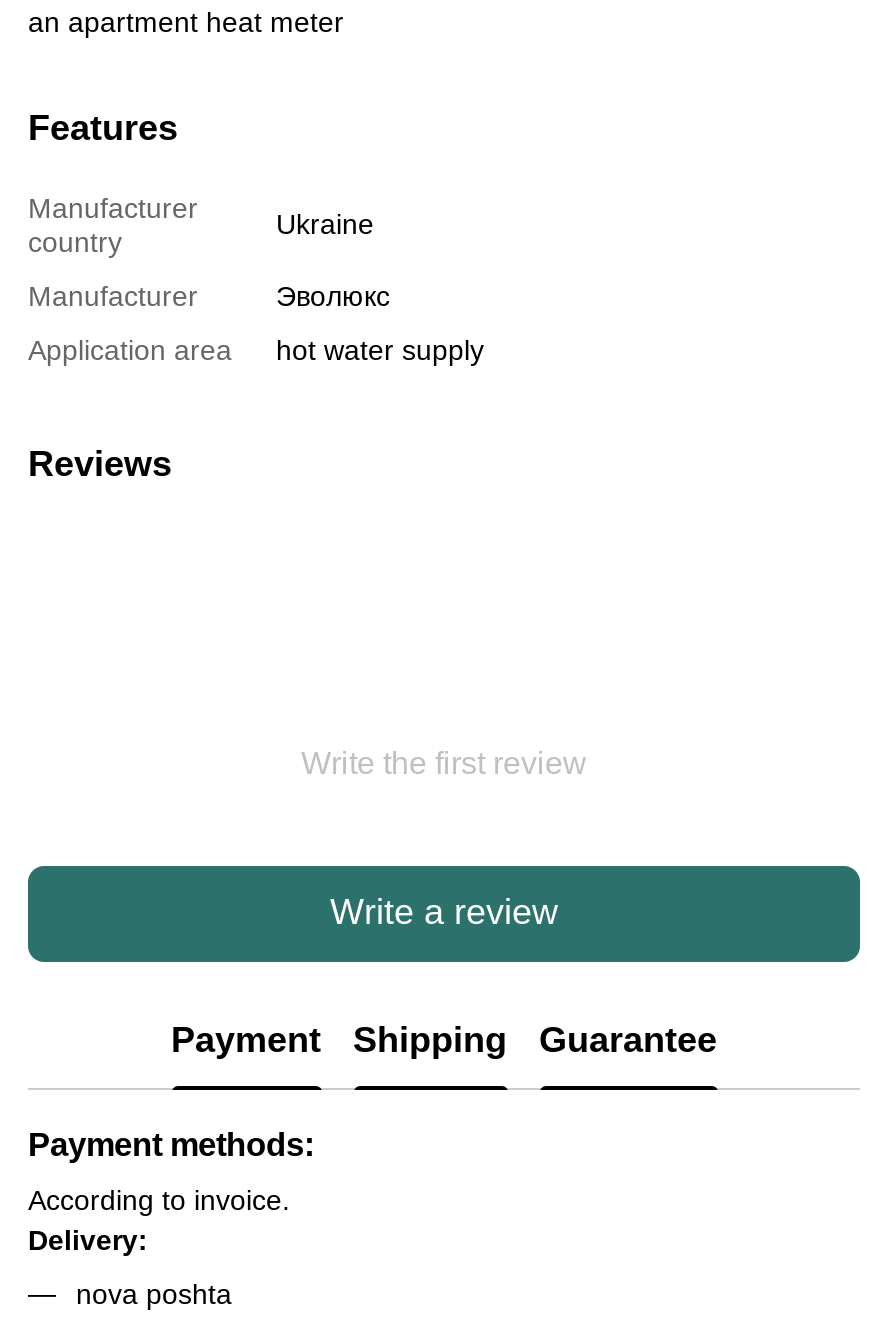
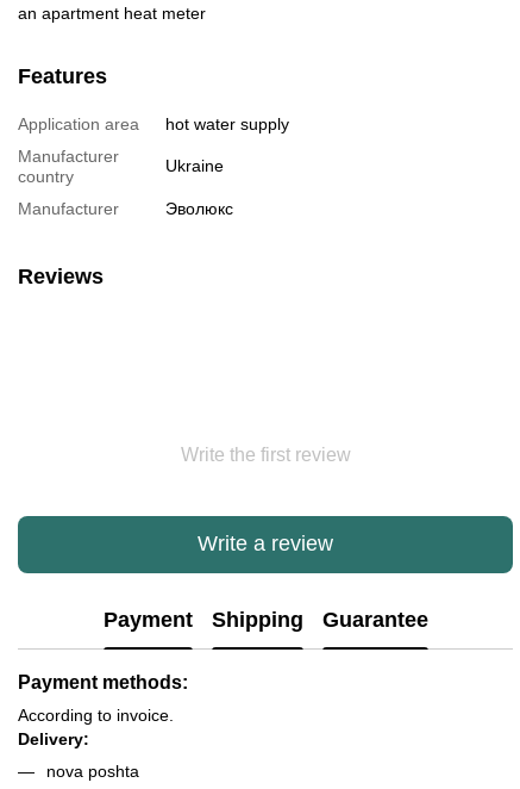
moved down: Manufacturer | country | Ukraine | Manufacturer | Эволюкс

moved up: Application area | hot water supply
